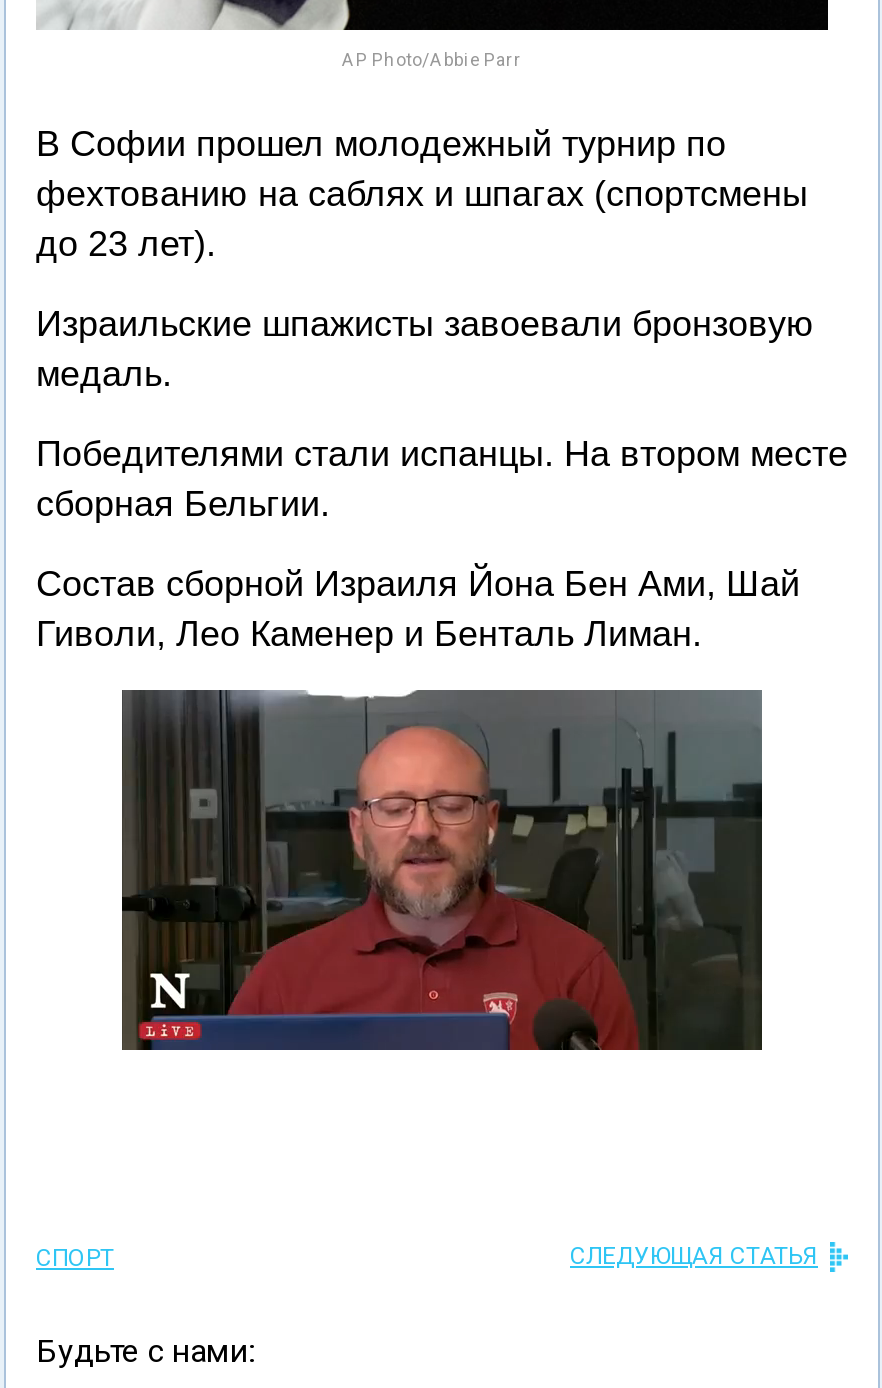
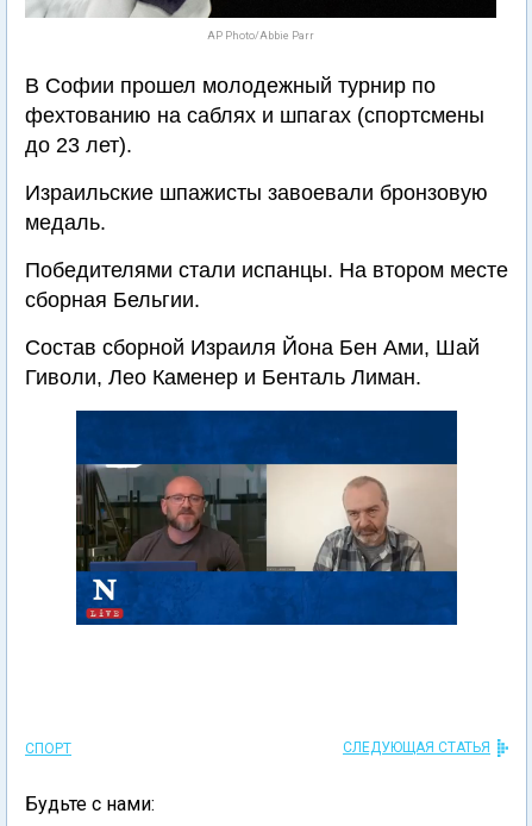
- [image]
+ [image]
